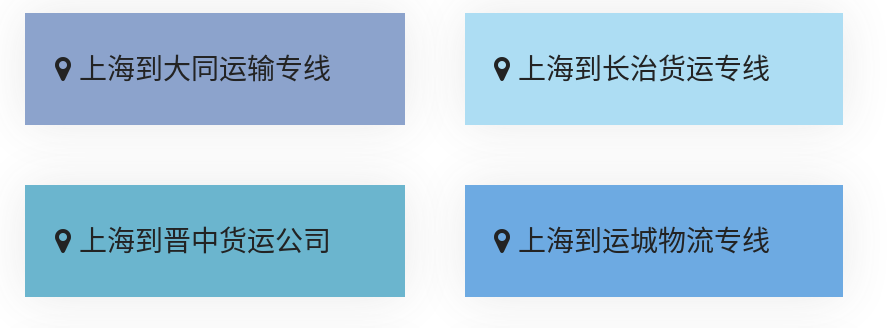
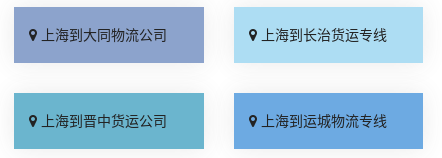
- 上海到大同运输专线
+ 上海到大同物流公司
